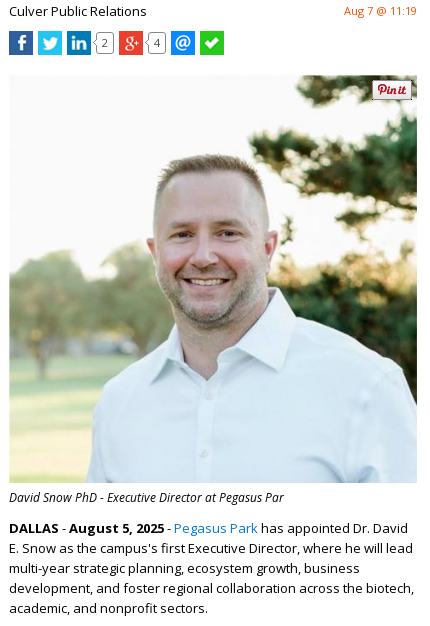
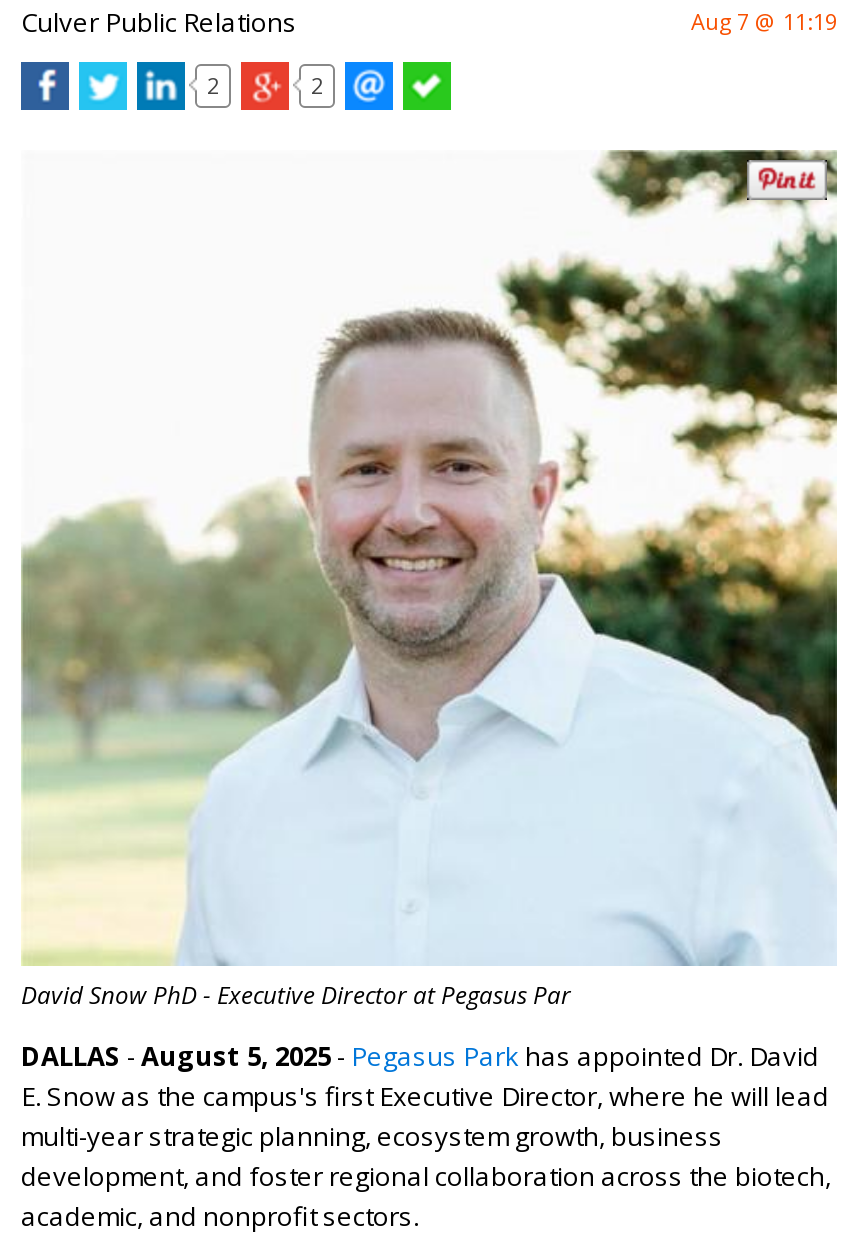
- 4
+ 2
